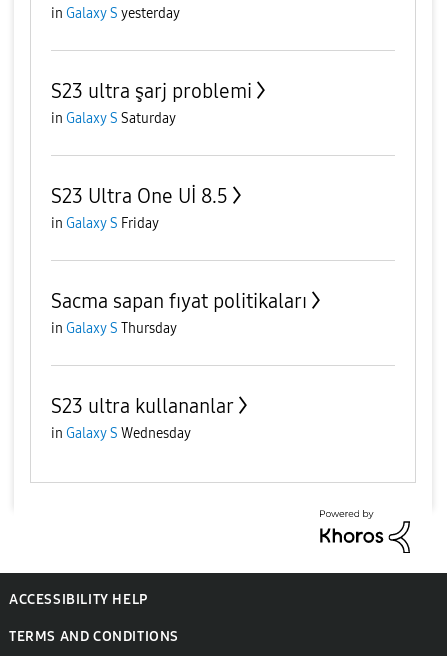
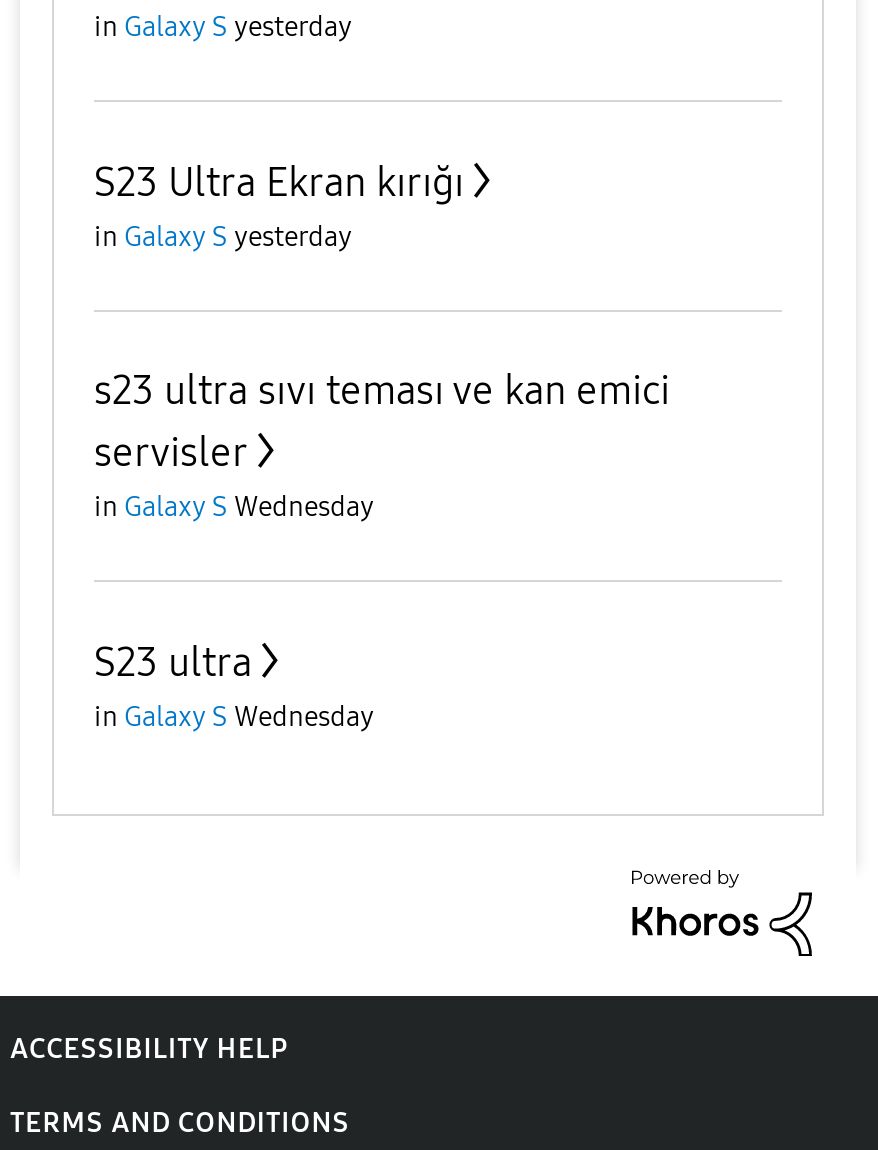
- S23 ultra şarj problemi
- in Galaxy S Saturday
- S23 Ultra One Uİ 8.5
- in Galaxy S Friday
- Sacma sapan fıyat politikaları
- in Galaxy S Thursday
- S23 ultra kullananlar
+ S23 Ultra Ekran kırığı
+ in Galaxy S yesterday
+ s23 ultra sıvı teması ve kan emici
+ servisler
+ in Galaxy S Wednesday
+ S23 ultra
